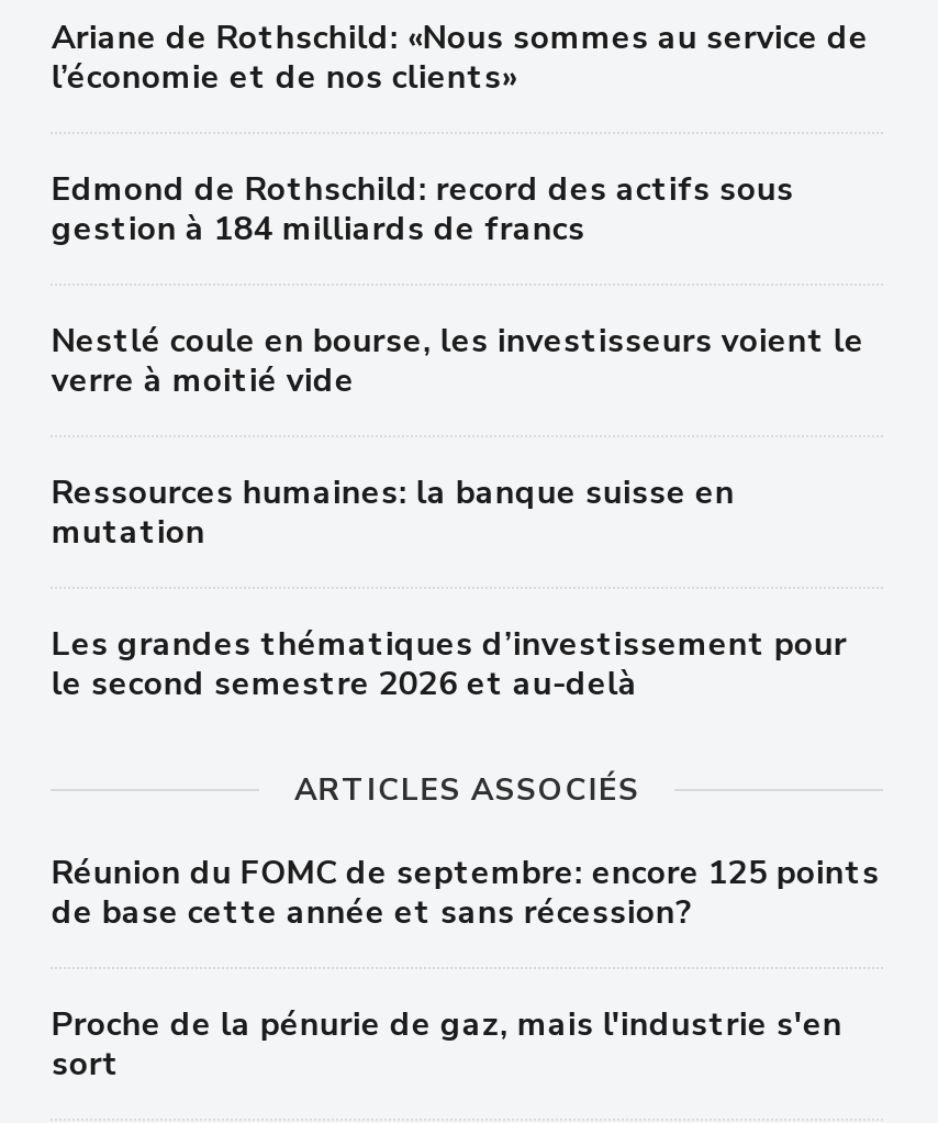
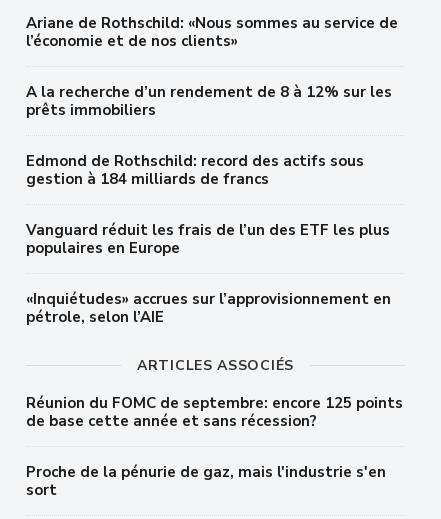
+ A la recherche d’un rendement de 8 à 12% sur les
+ prêts immobiliers

moved down: Edmond de Rothschild: record des actifs sous | gestion à 184 milliards de francs

- Nestlé coule en bourse, les investisseurs voient le
- verre à moitié vide
- Ressources humaines: la banque suisse en
- mutation
- Les grandes thématiques d’investissement pour
- le second semestre 2026 et au-delà
+ Vanguard réduit les frais de l’un des ETF les plus
+ populaires en Europe
+ «Inquiétudes» accrues sur l’approvisionnement en
+ pétrole, selon l’AIE
